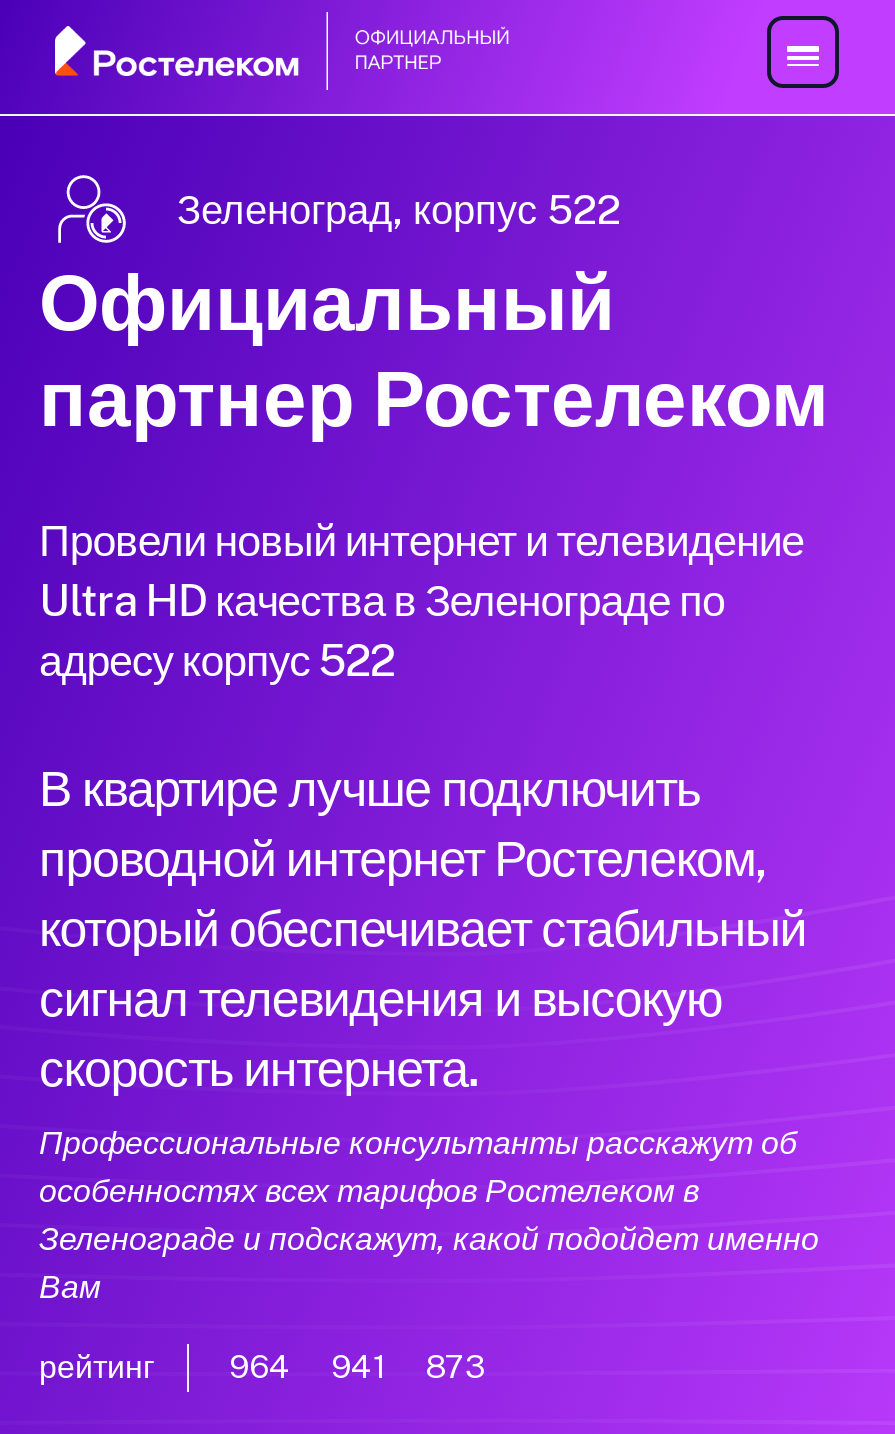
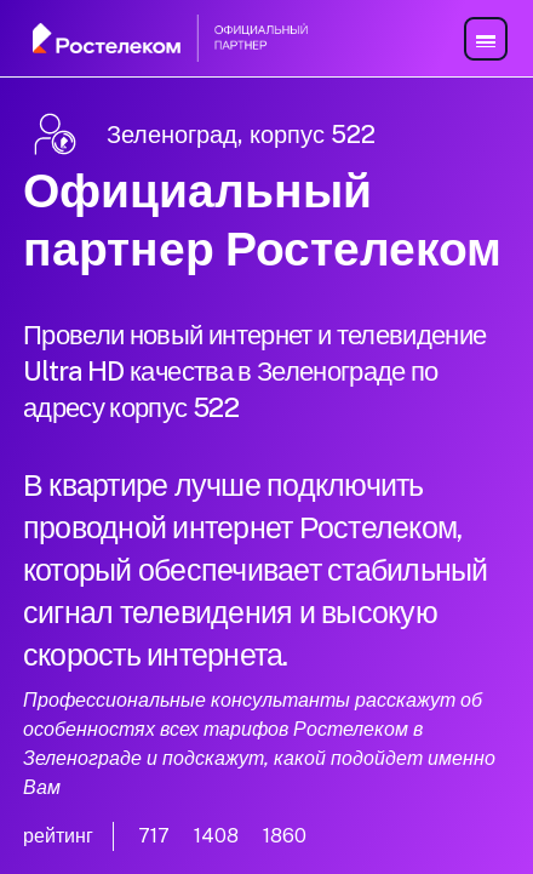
- 964
+ 717

- 941
+ 1408

- 873
+ 1860
